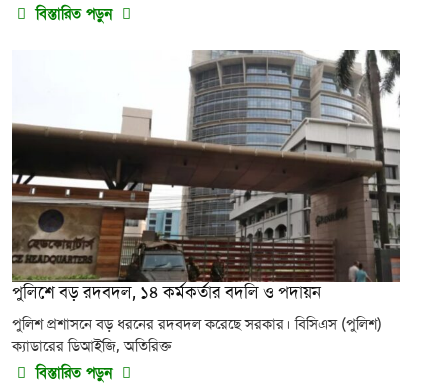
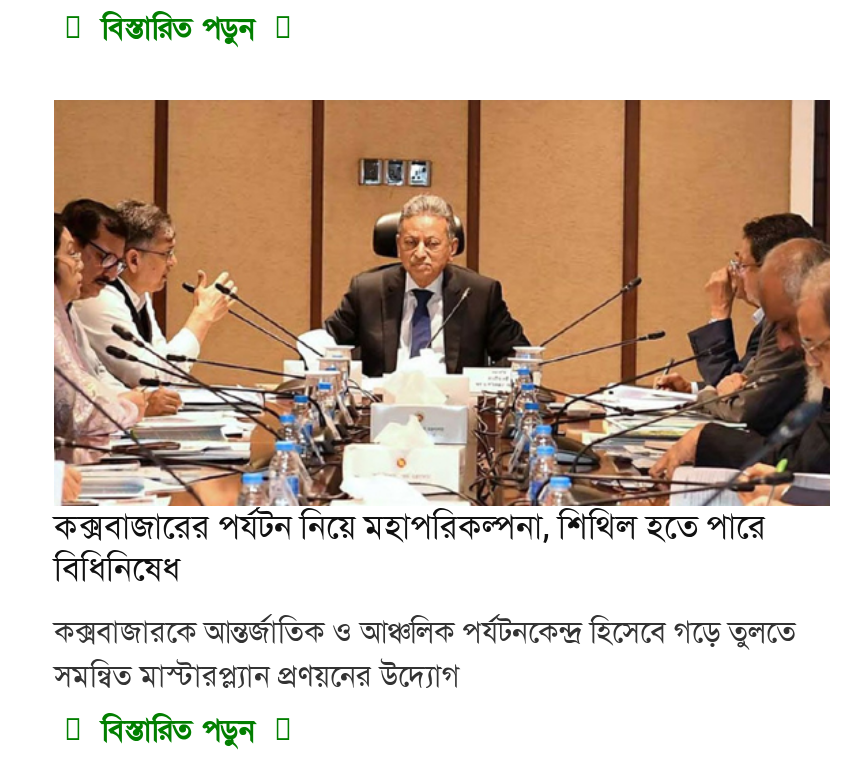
- [image]
- পুলিশে বড় রদবদল, ১৪ কর্মকর্তার বদলি ও পদায়ন
+ [image]
+ কক্সবাজারের পর্যটন নিয়ে মহাপরিকল্পনা, শিথিল হতে পারে
+ বিধিনিষেধ

- পুলিশ প্রশাসনে বড় ধরনের রদবদল করেছে সরকার। বিসিএস (পুলিশ)
- ক্যাডারের ডিআইজি, অতিরিক্ত
+ কক্সবাজারকে আন্তর্জাতিক ও আঞ্চলিক পর্যটনকেন্দ্র হিসেবে গড়ে তুলতে
+ সমন্বিত মাস্টারপ্ল্যান প্রণয়নের উদ্যোগ
